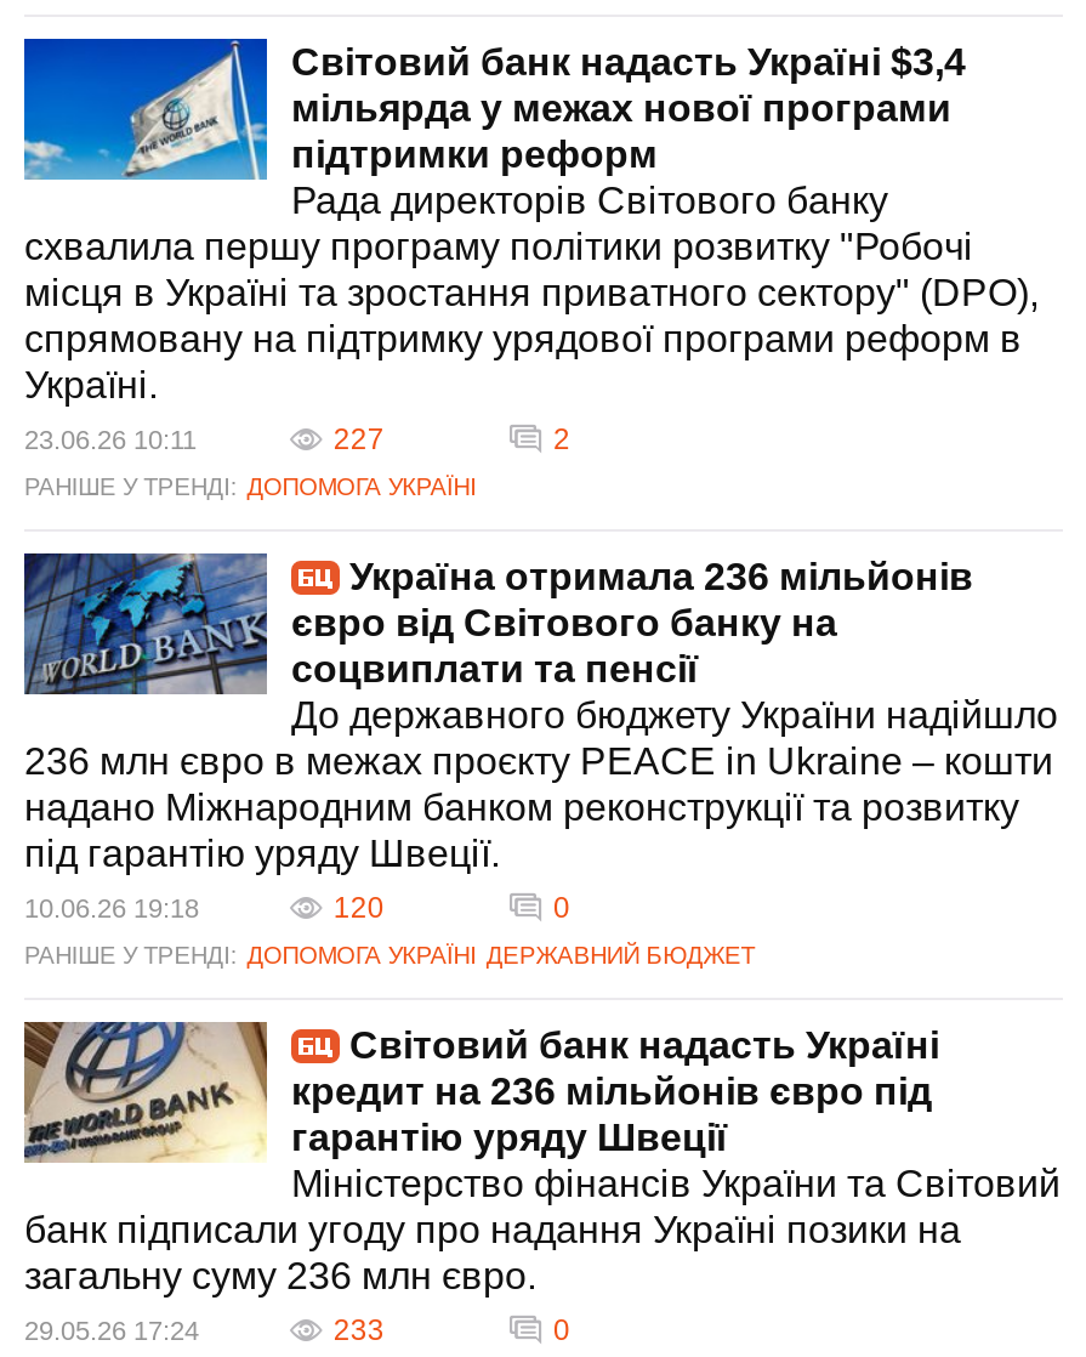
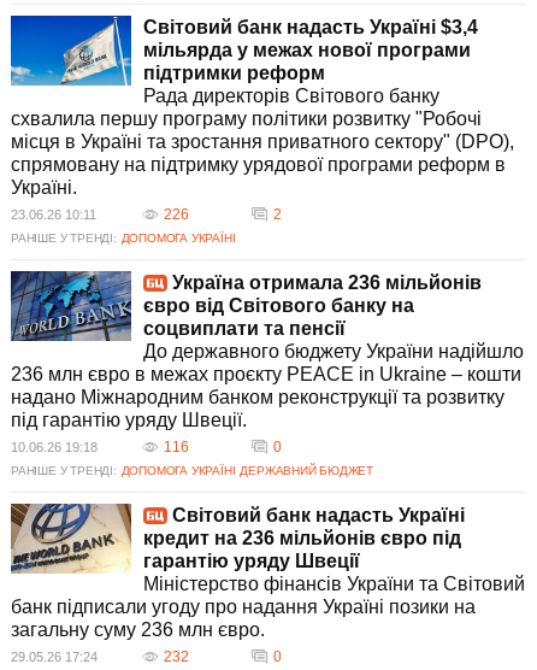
- 227
+ 226

- 120
+ 116

- 233
+ 232
